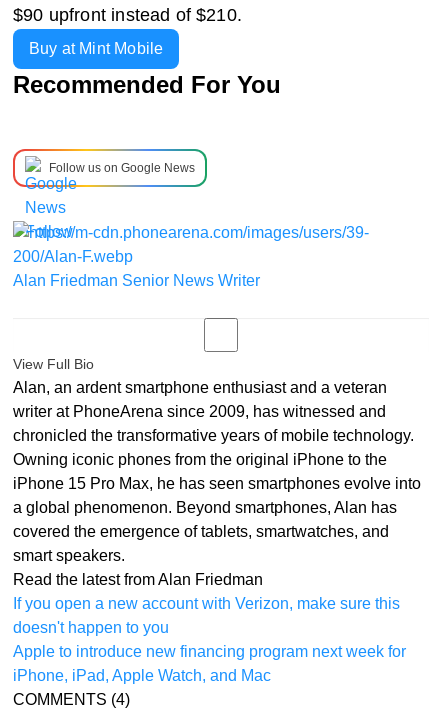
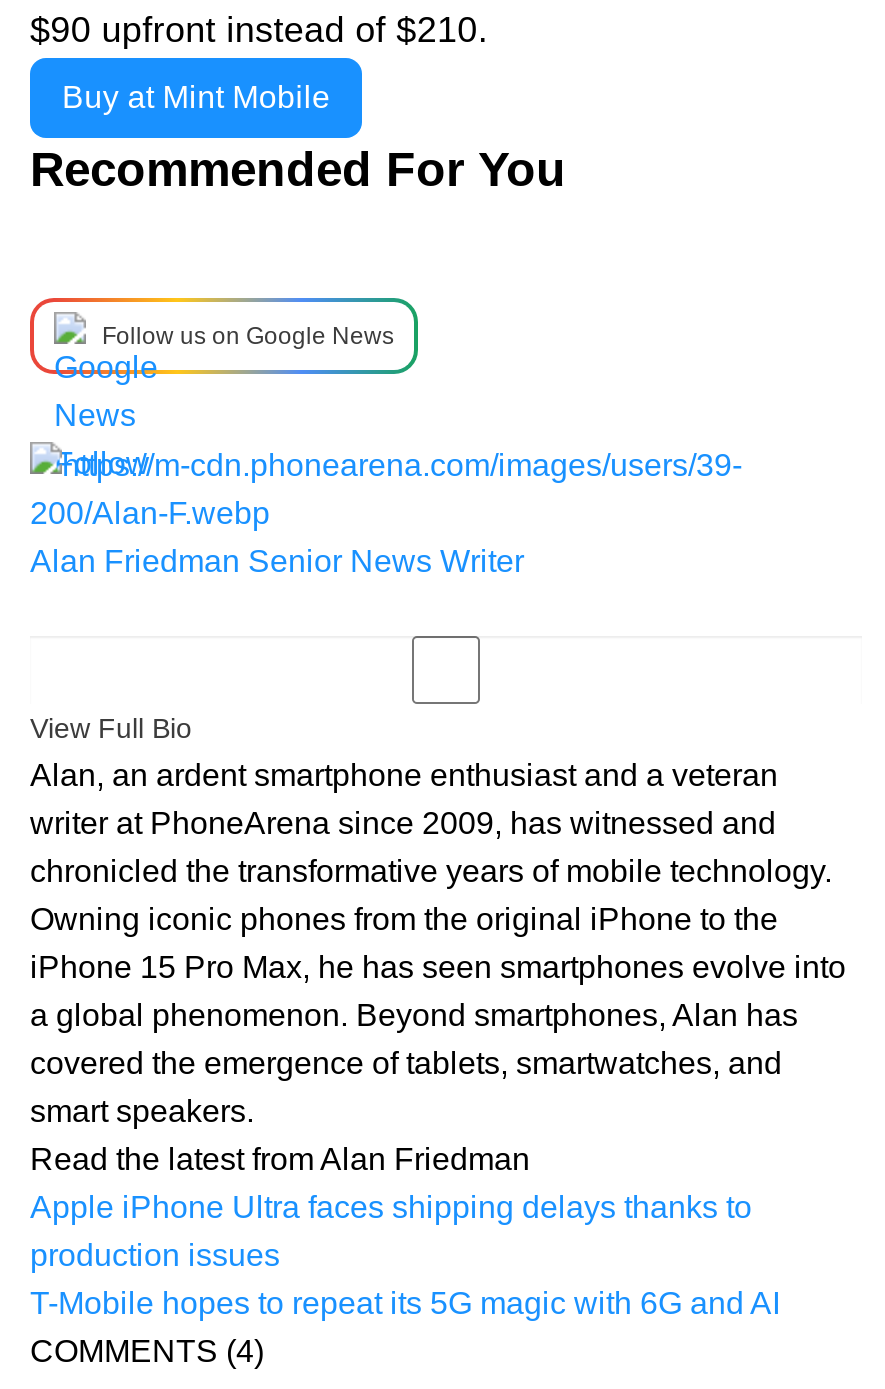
- If you open a new account with Verizon, make sure this
- doesn't happen to you
- Apple to introduce new financing program next week for
- iPhone, iPad, Apple Watch, and Mac
+ Apple iPhone Ultra faces shipping delays thanks to
+ production issues
+ T-Mobile hopes to repeat its 5G magic with 6G and AI
